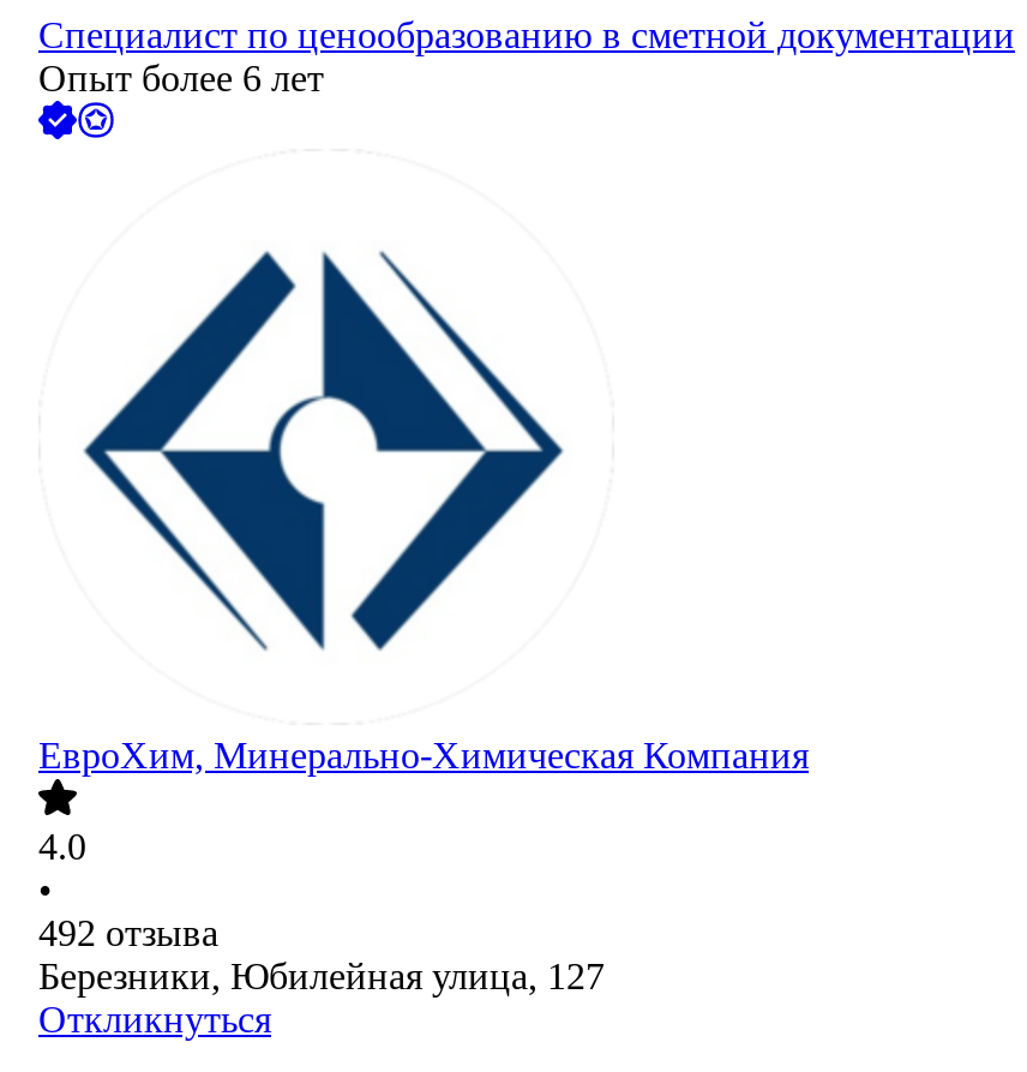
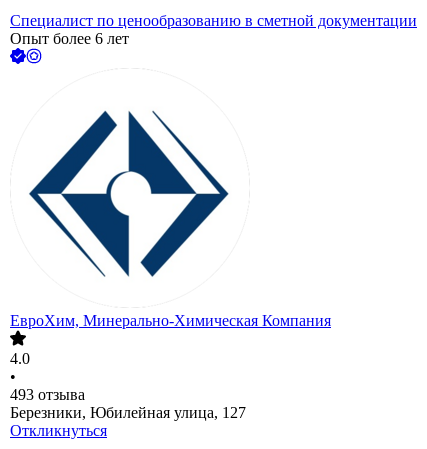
- 492 отзыва
+ 493 отзыва
